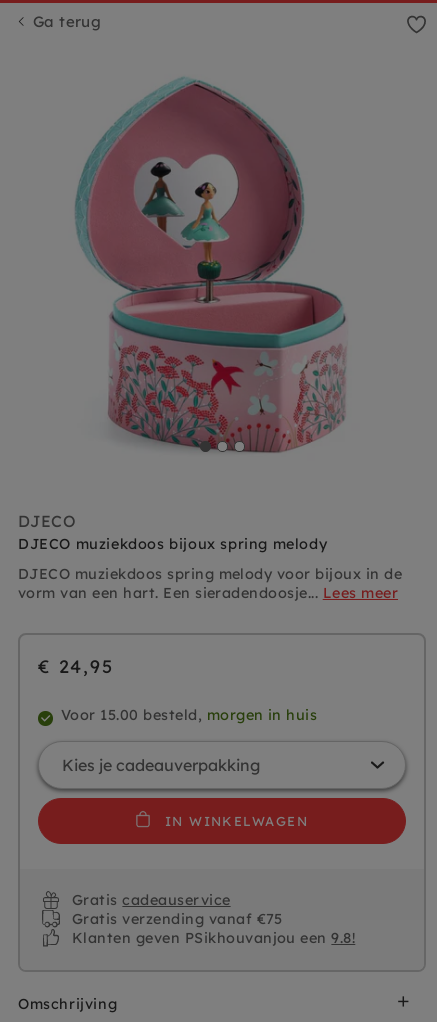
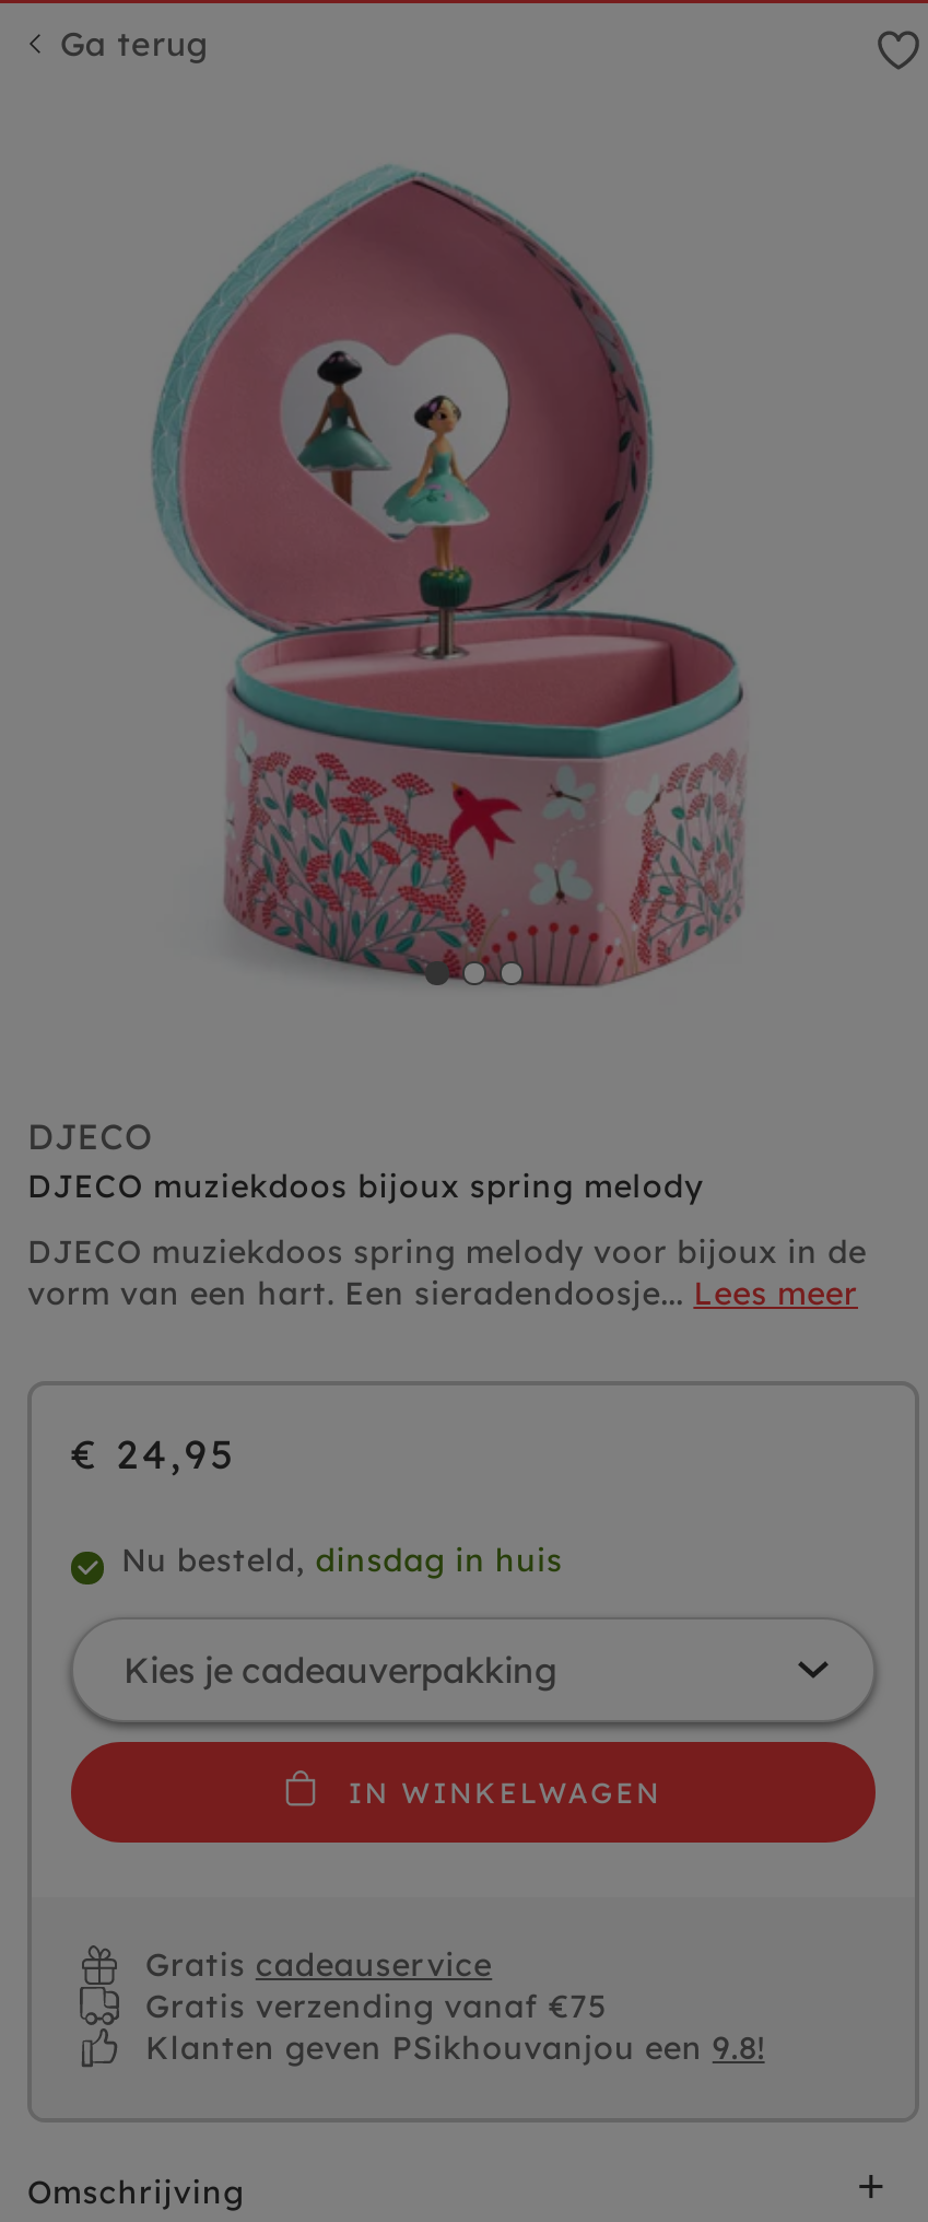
- Voor 15.00 besteld, morgen in huis
+ Nu besteld, dinsdag in huis
